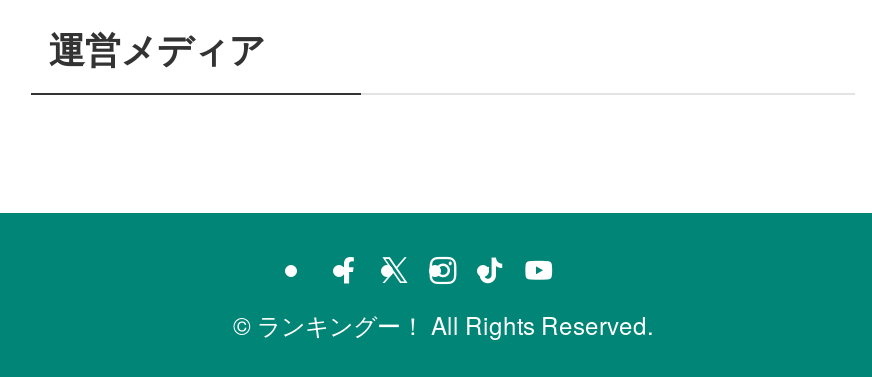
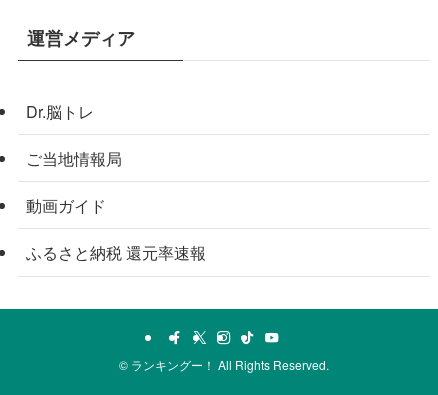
+ Dr.脳トレ
+ ご当地情報局
+ 動画ガイド
+ ふるさと納税 還元率速報
